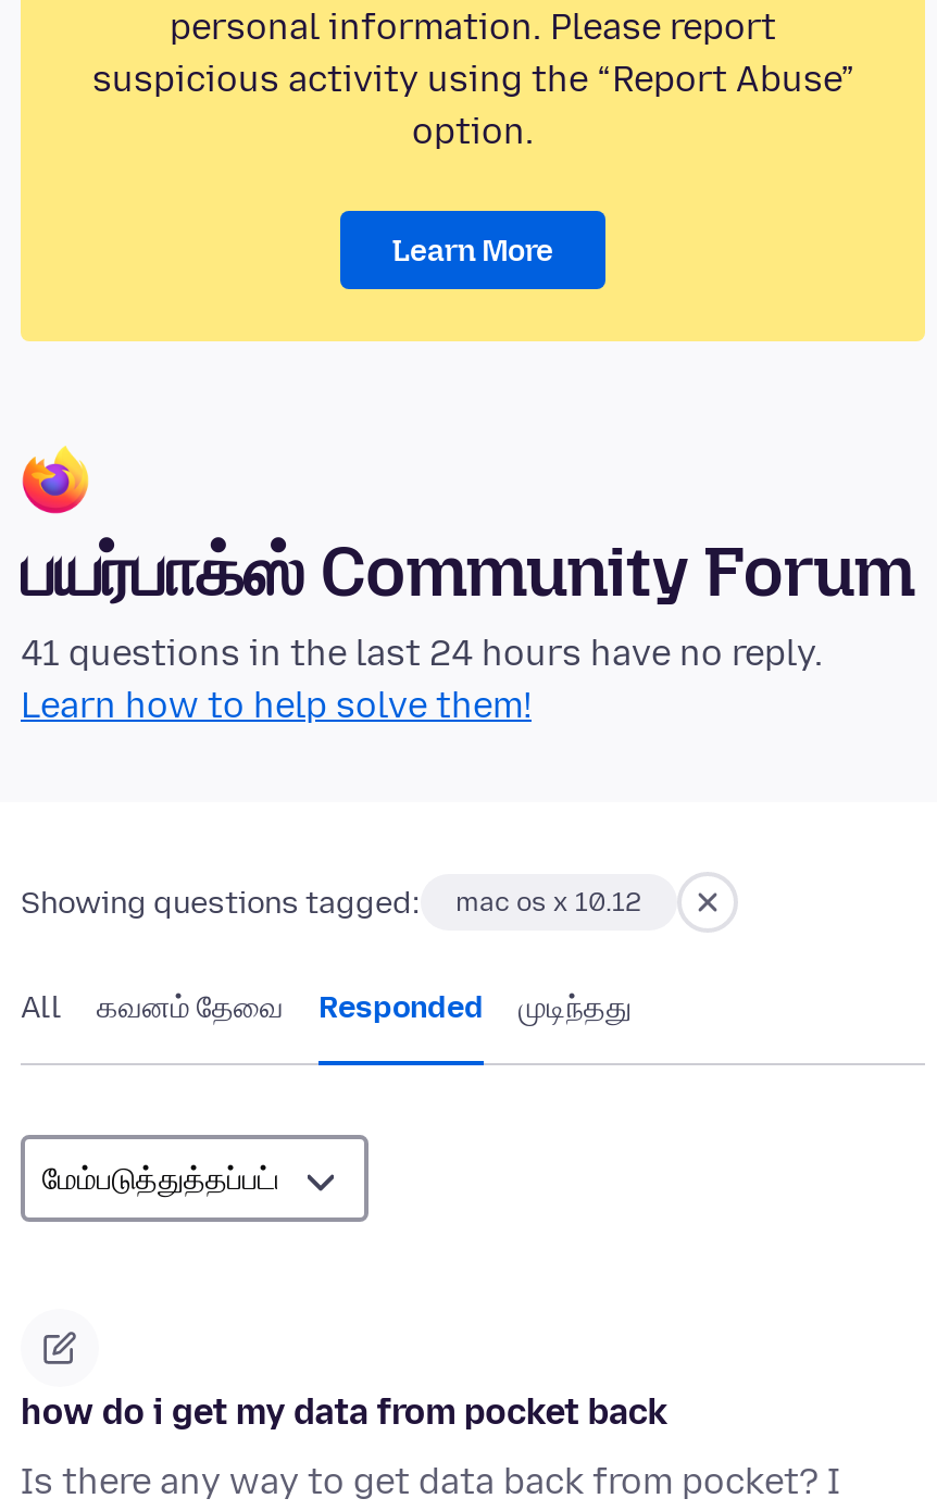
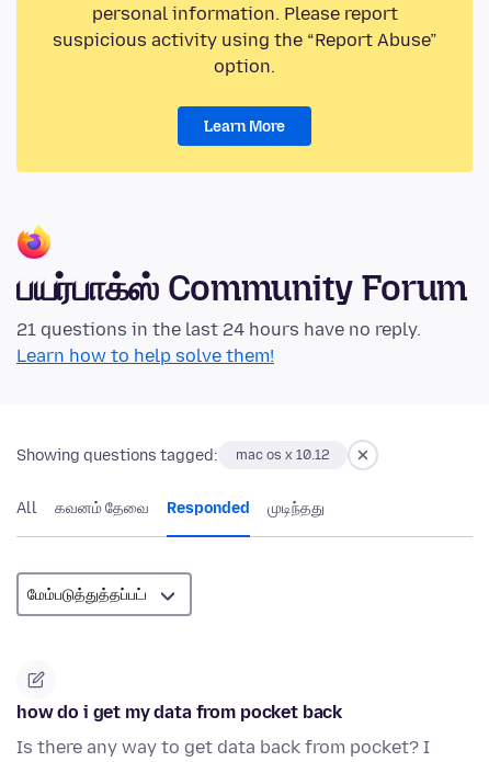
- 41 questions in the last 24 hours have no reply.
+ 21 questions in the last 24 hours have no reply.
